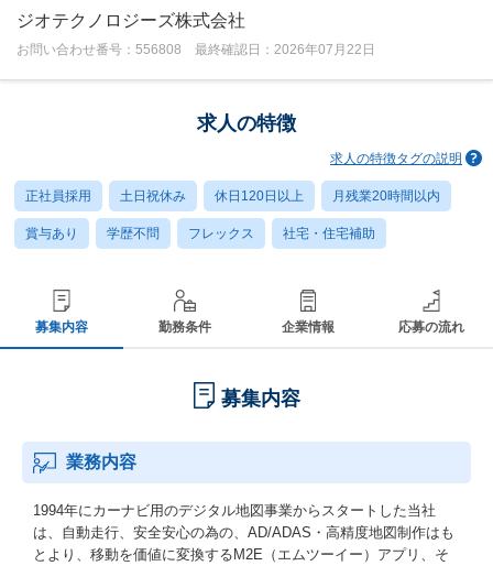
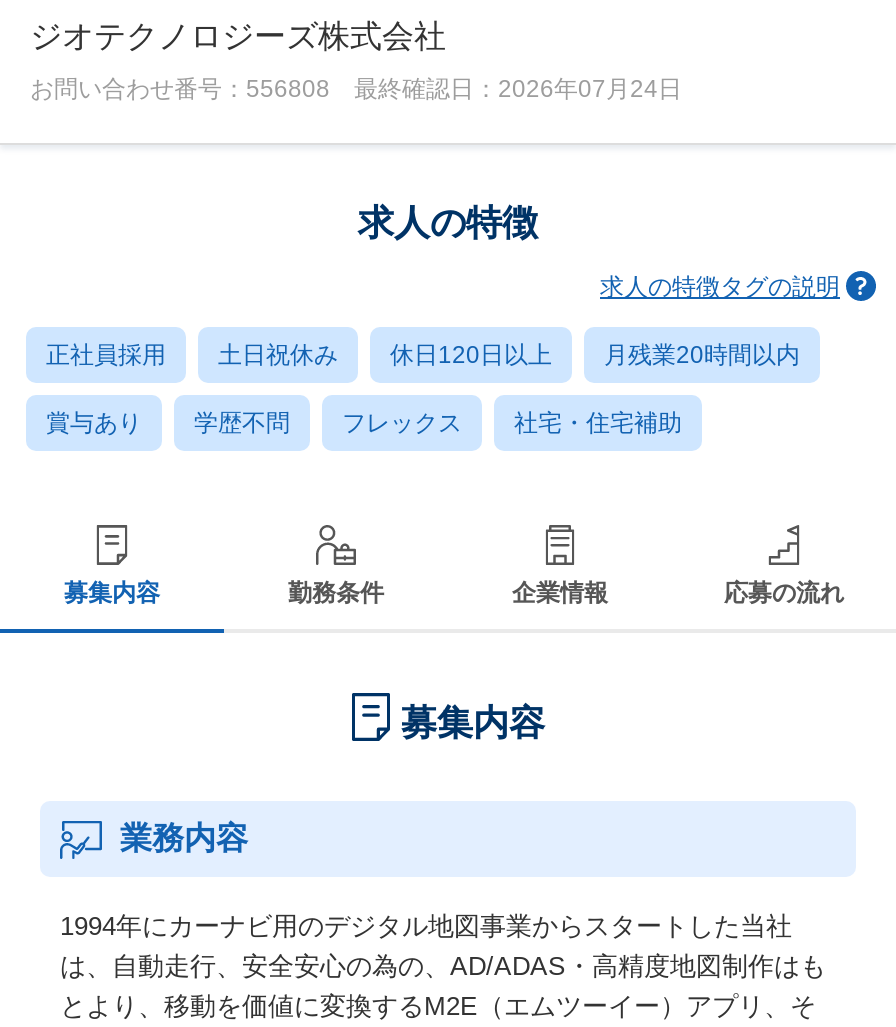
- お問い合わせ番号：556808 最終確認日：2026年07月22日
+ お問い合わせ番号：556808 最終確認日：2026年07月24日
